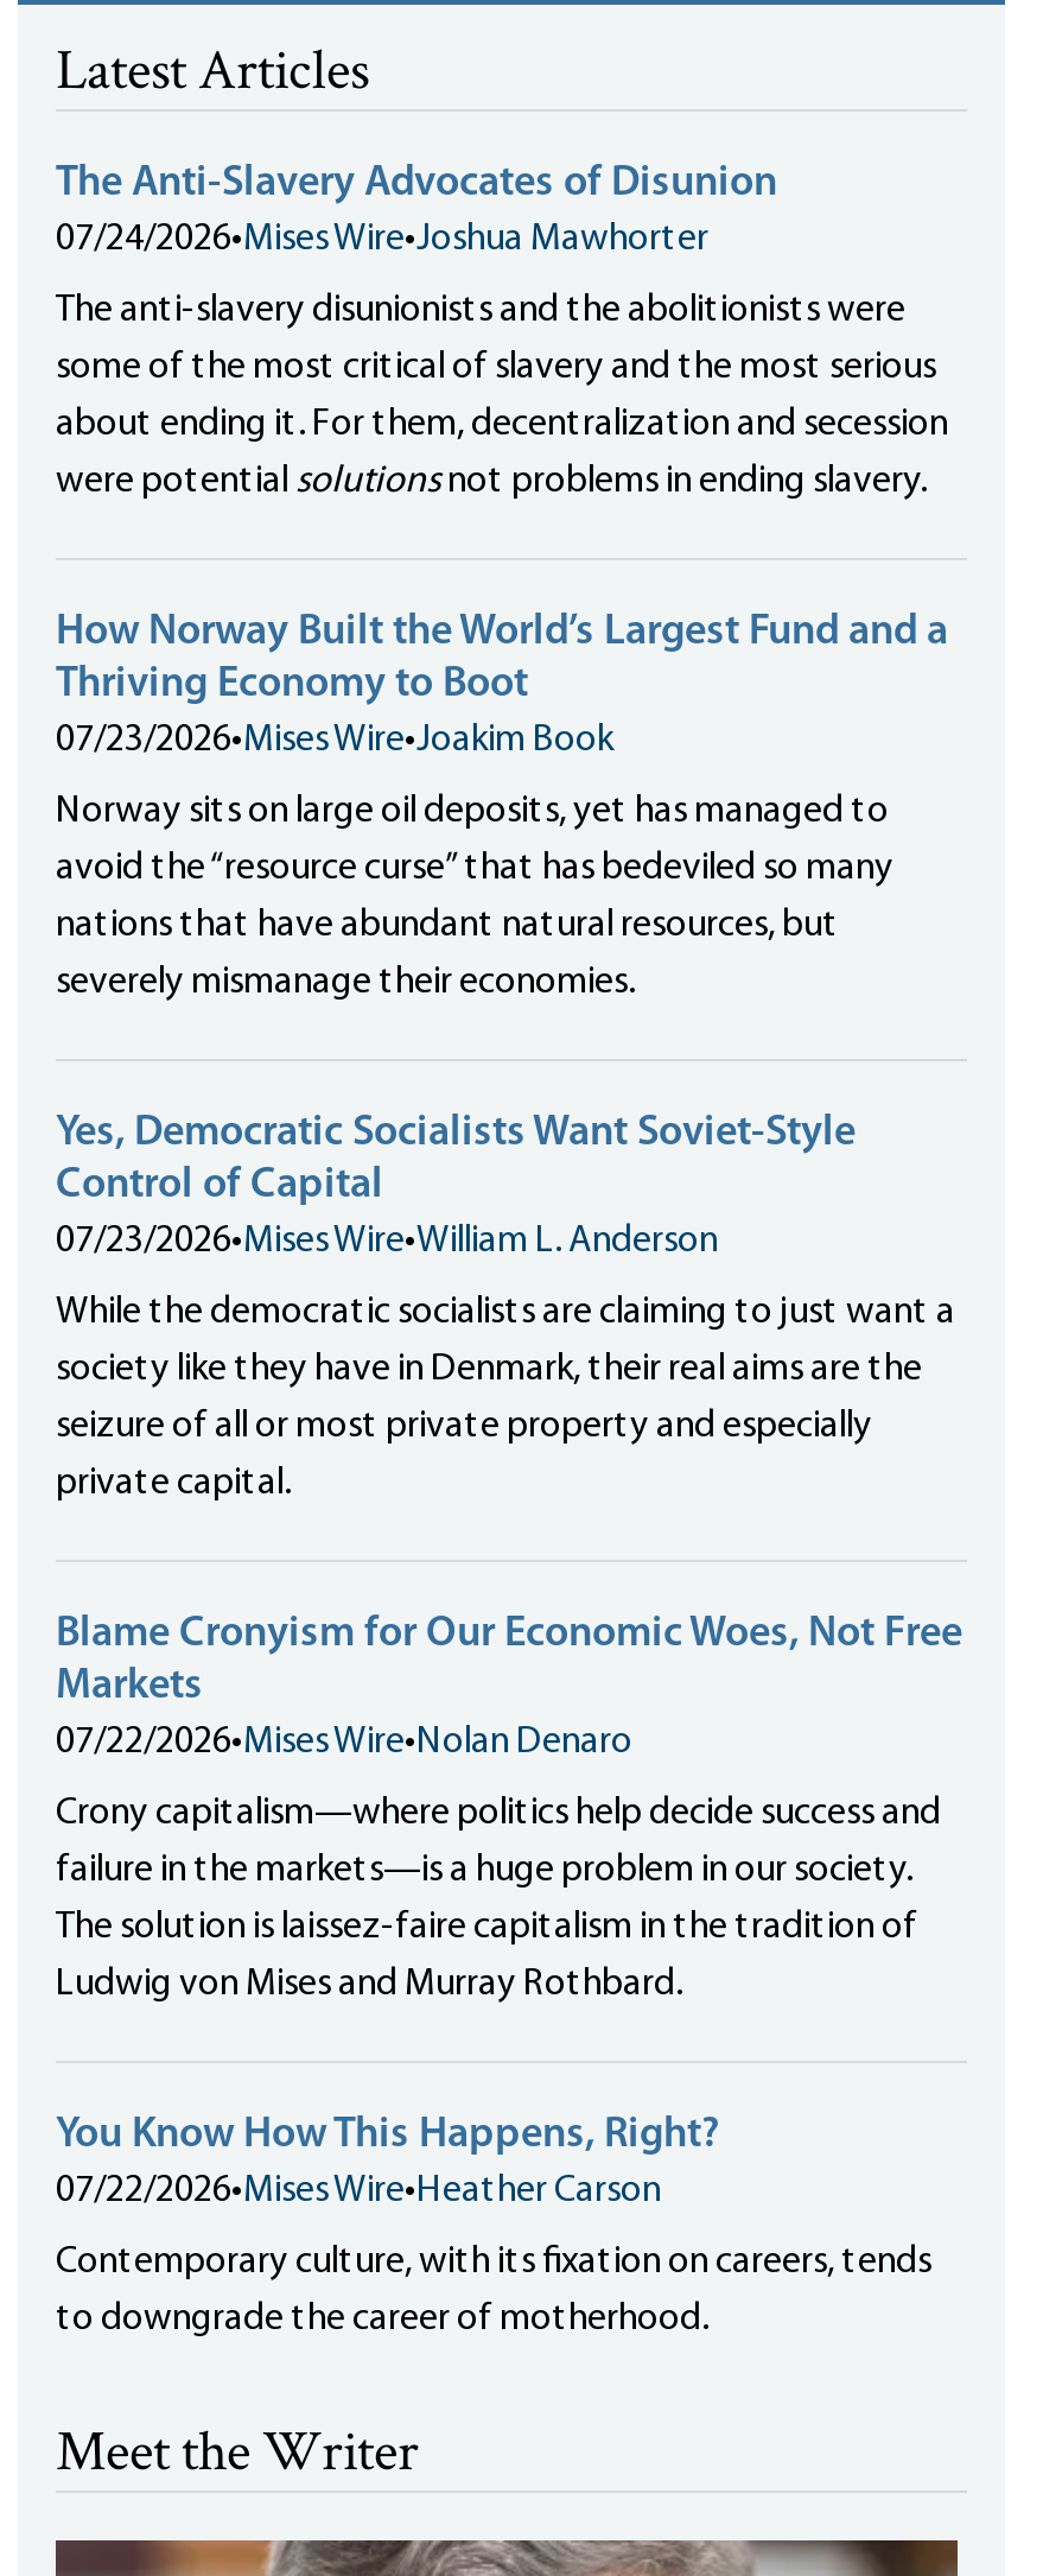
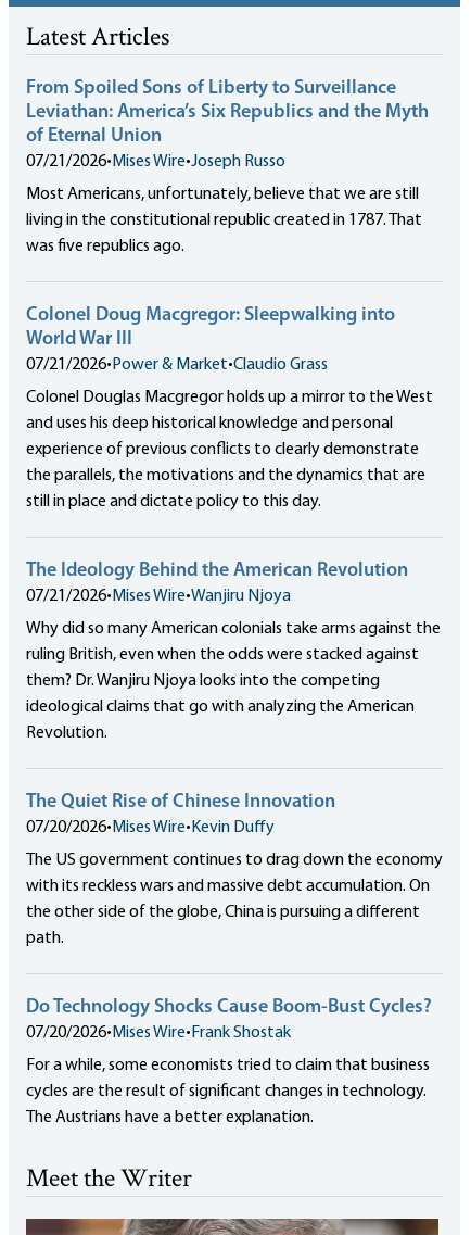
- The Anti-Slavery Advocates of Disunion
- 07/24/2026•Mises Wire•Joshua Mawhorter
- The anti-slavery disunionists and the abolitionists were
- some of the most critical of slavery and the most serious
- about ending it. For them, decentralization and secession
- were potential solutions not problems in ending slavery.
- How Norway Built the World’s Largest Fund and a
- Thriving Economy to Boot
- 07/23/2026•Mises Wire•Joakim Book
- Norway sits on large oil deposits, yet has managed to
- avoid the “resource curse” that has bedeviled so many
- nations that have abundant natural resources, but
- severely mismanage their economies.
- Yes, Democratic Socialists Want Soviet-Style
- Control of Capital
- 07/23/2026•Mises Wire•William L. Anderson
- While the democratic socialists are claiming to just want a
- society like they have in Denmark, their real aims are the
- seizure of all or most private property and especially
- private capital.
- Blame Cronyism for Our Economic Woes, Not Free
- Markets
- 07/22/2026•Mises Wire•Nolan Denaro
- Crony capitalism—where politics help decide success and
- failure in the markets—is a huge problem in our society.
- The solution is laissez-faire capitalism in the tradition of
- Ludwig von Mises and Murray Rothbard.
- You Know How This Happens, Right?
- 07/22/2026•Mises Wire•Heather Carson
- Contemporary culture, with its fixation on careers, tends
- to downgrade the career of motherhood.
+ From Spoiled Sons of Liberty to Surveillance
+ Leviathan: America’s Six Republics and the Myth
+ of Eternal Union
+ 07/21/2026• Mises Wire•Joseph Russo
+ Most Americans, unfortunately, believe that we are still
+ living in the constitutional republic created in 1787. That
+ was five republics ago.
+ Colonel Doug Macgregor: Sleepwalking into
+ World War III
+ 07/21/2026• Power & Market•Claudio Grass
+ Colonel Douglas Macgregor holds up a mirror to the West
+ and uses his deep historical knowledge and personal
+ experience of previous conflicts to clearly demonstrate
+ the parallels, the motivations and the dynamics that are
+ still in place and dictate policy to this day.
+ The Ideology Behind the American Revolution
+ 07/21/2026• Mises Wire•Wanjiru Njoya
+ Why did so many American colonials take arms against the
+ ruling British, even when the odds were stacked against
+ them? Dr. Wanjiru Njoya looks into the competing
+ ideological claims that go with analyzing the American
+ Revolution.
+ The Quiet Rise of Chinese Innovation
+ 07/20/2026• Mises Wire• Kevin Duffy
+ The US government continues to drag down the economy
+ with its reckless wars and massive debt accumulation. On
+ the other side of the globe, China is pursuing a different
+ path.
+ Do Technology Shocks Cause Boom-Bust Cycles?
+ 07/20/2026• Mises Wire• Frank Shostak
+ For a while, some economists tried to claim that business
+ cycles are the result of significant changes in technology.
+ The Austrians have a better explanation.
